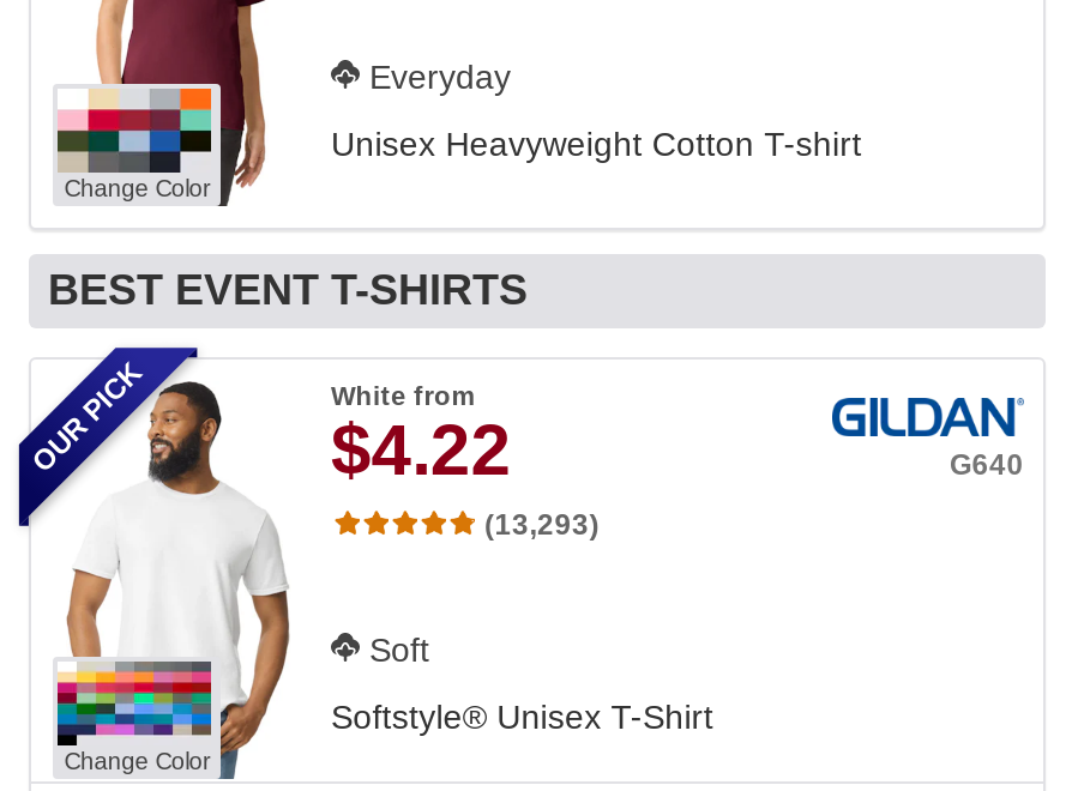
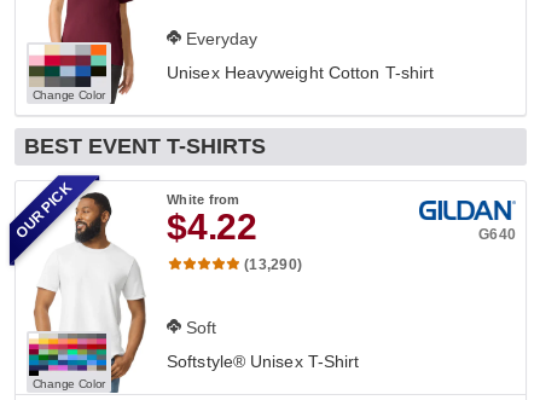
- (13,293)
+ (13,290)
